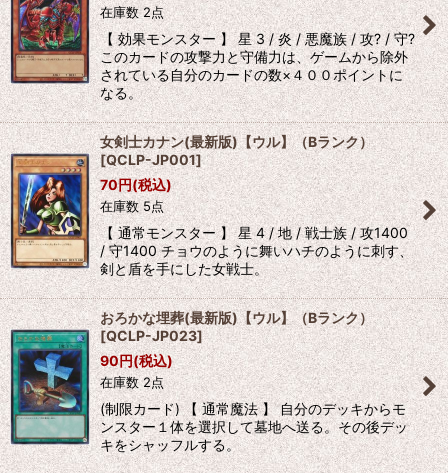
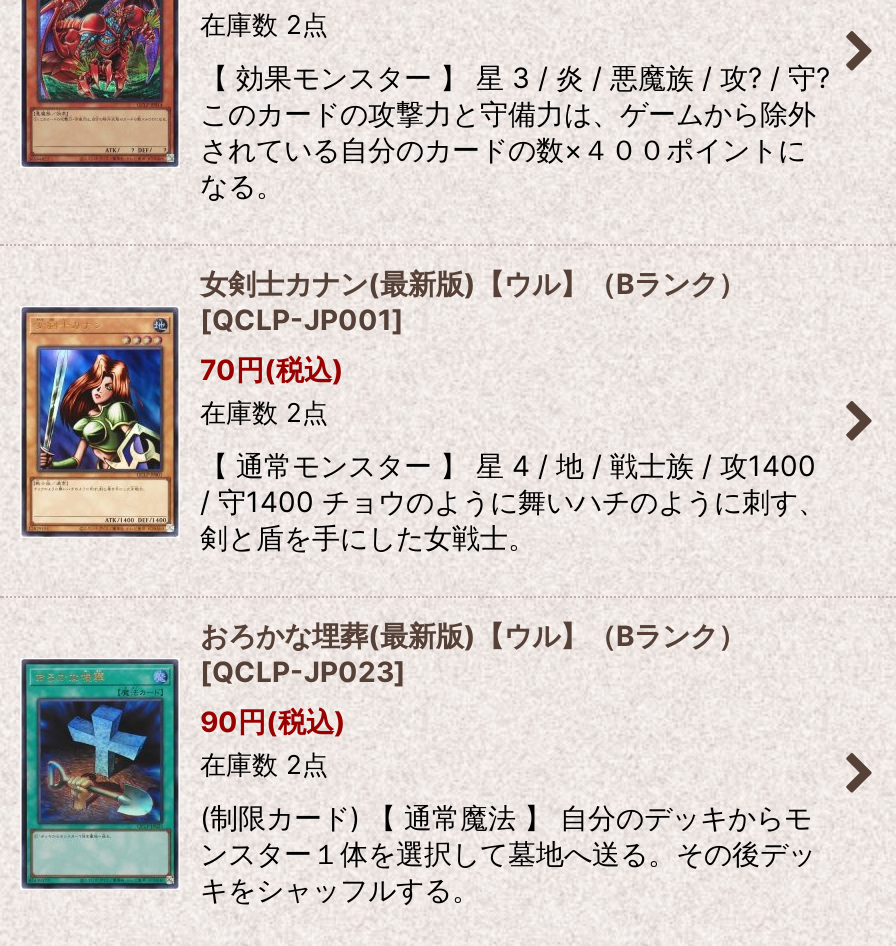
- 在庫数 5点
+ 在庫数 2点
